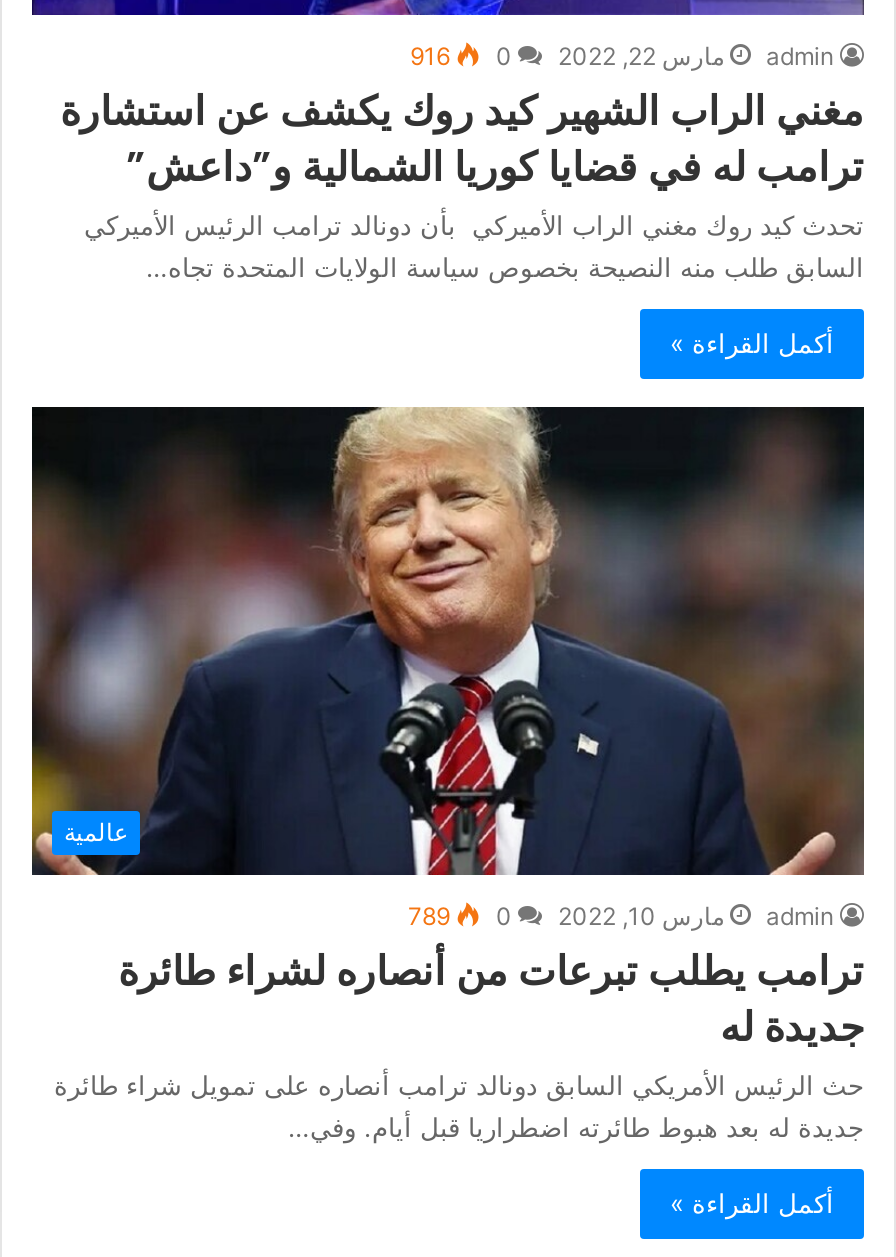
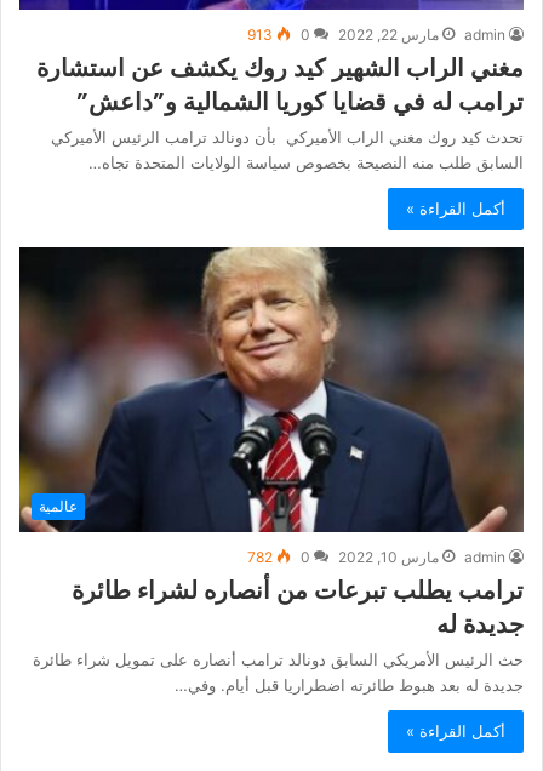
- 916 0
+ 913 0

- 789 0
+ 782 0
